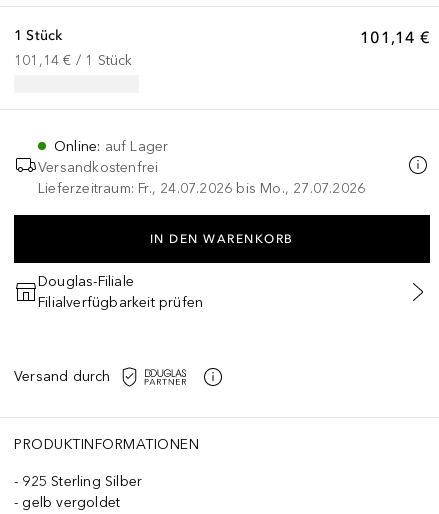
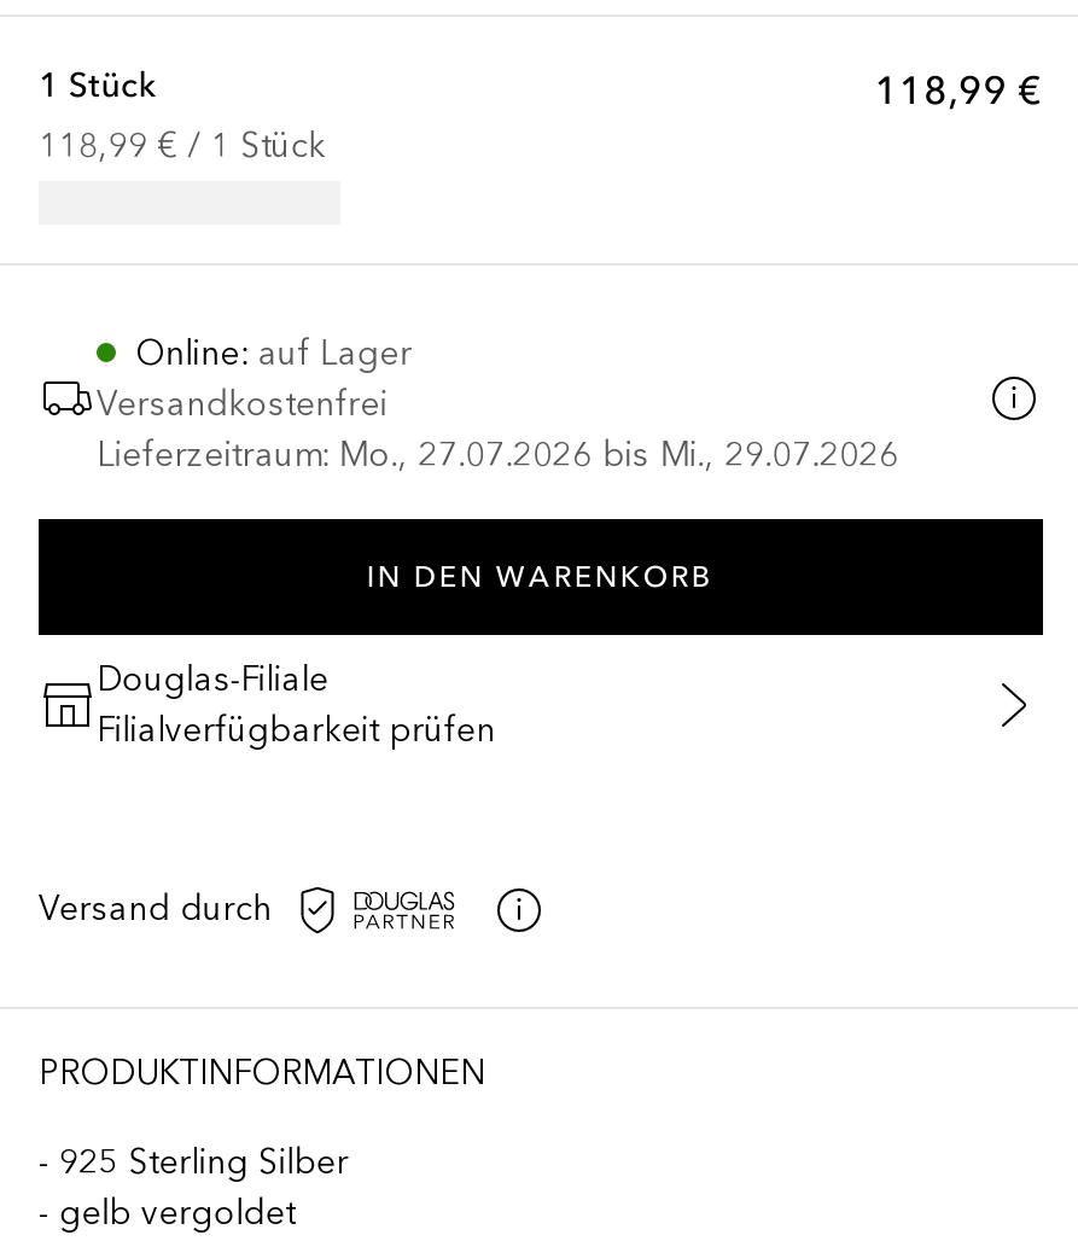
- 101,14 €
+ 118,99 €

- 101,14 €/ 1 Stück
+ 118,99 €/ 1 Stück

- Lieferzeitraum: Fr., 24.07.2026 bis Mo., 27.07.2026
+ Lieferzeitraum: Mo., 27.07.2026 bis Mi., 29.07.2026
